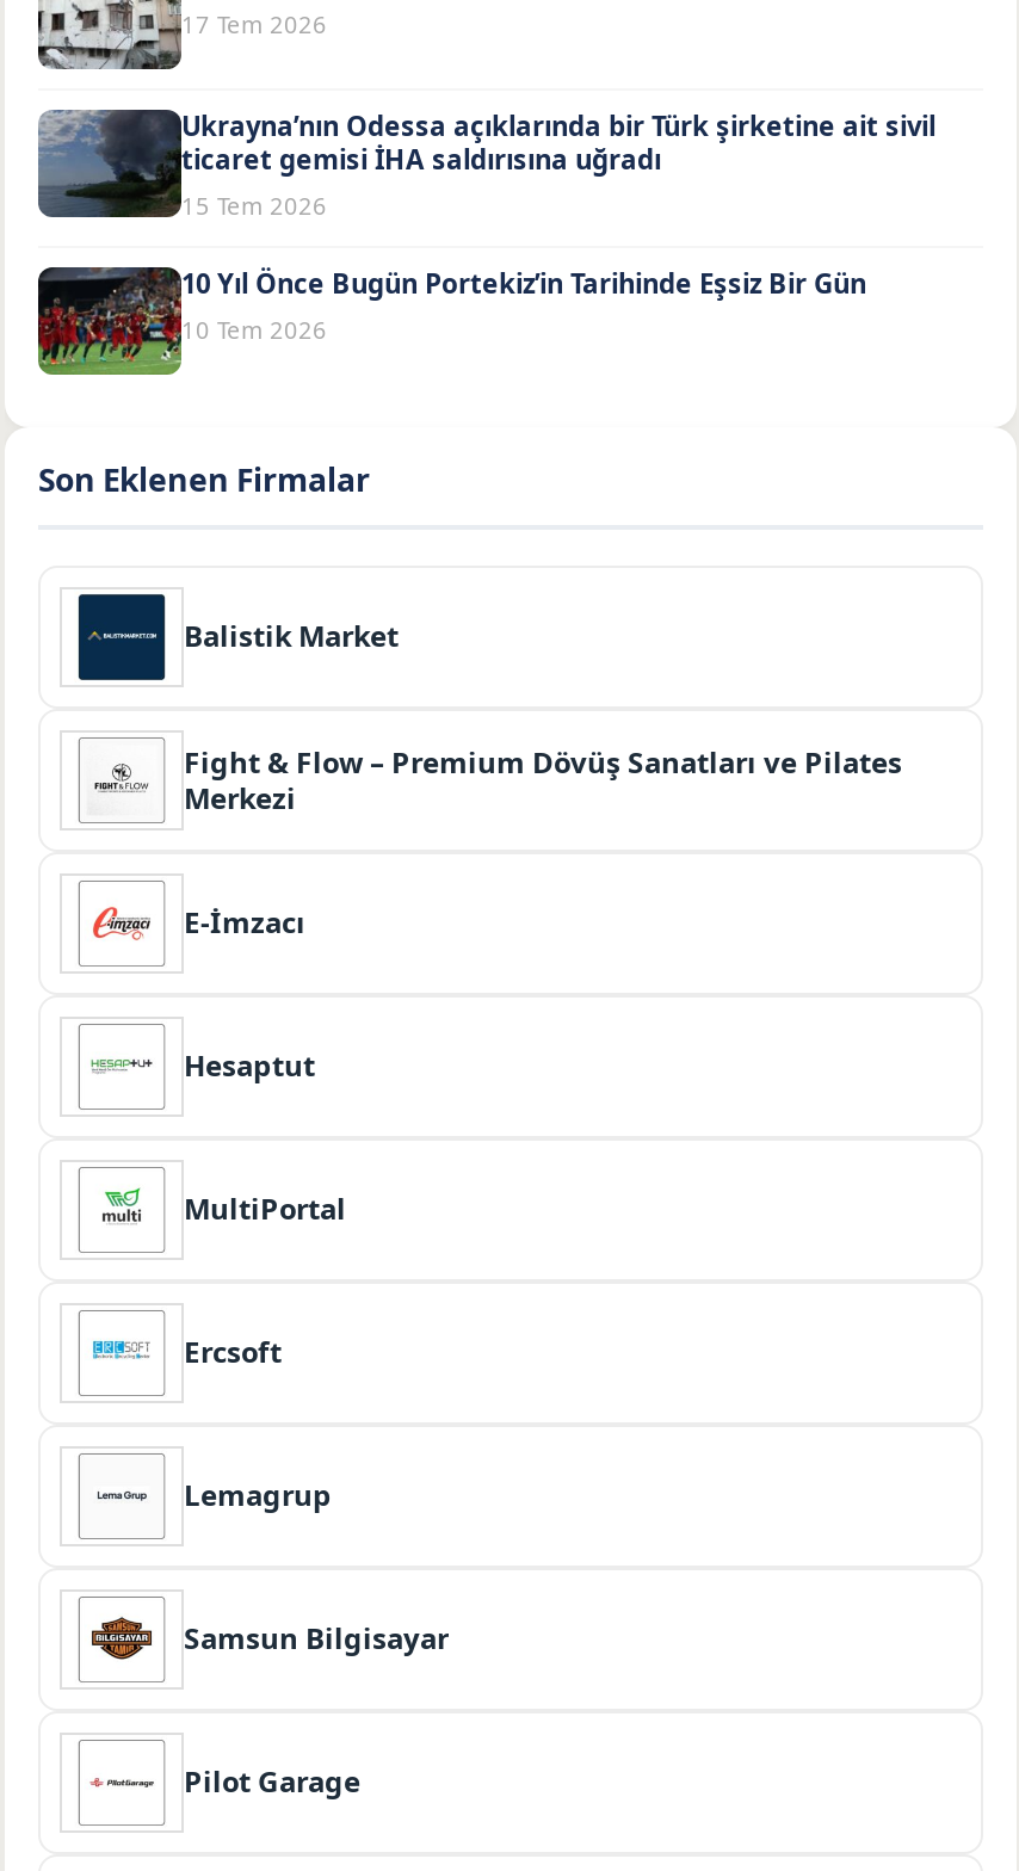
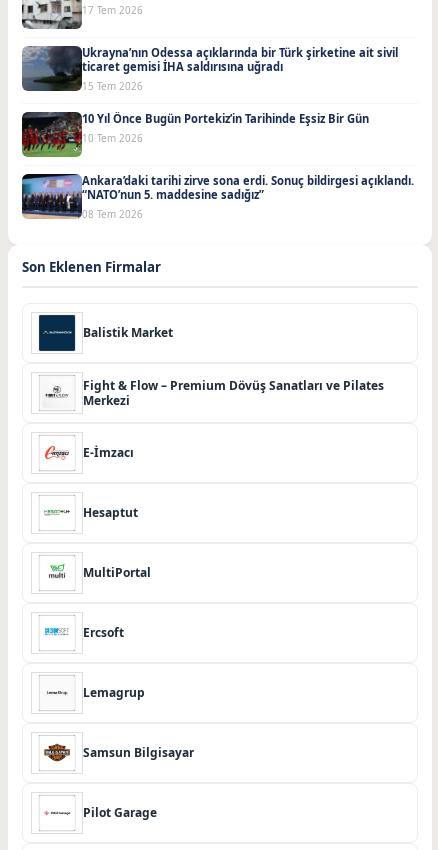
+ [image]
+ Ankara’daki tarihi zirve sona erdi. Sonuç bildirgesi açıklandı.
+ “NATO’nun 5. maddesine sadığız”
+ 08 Tem 2026
